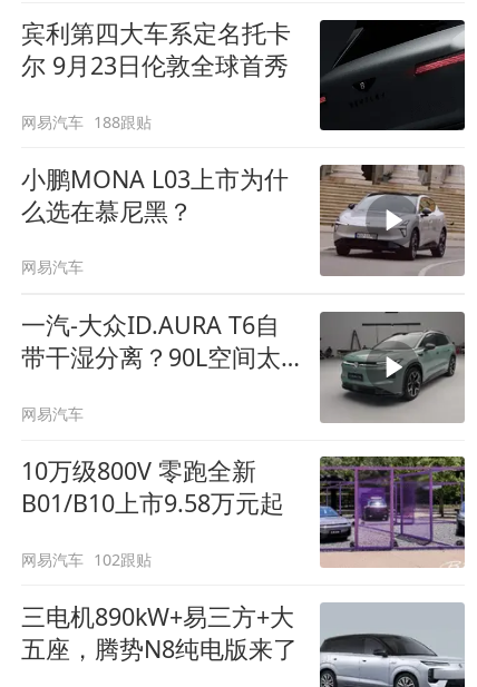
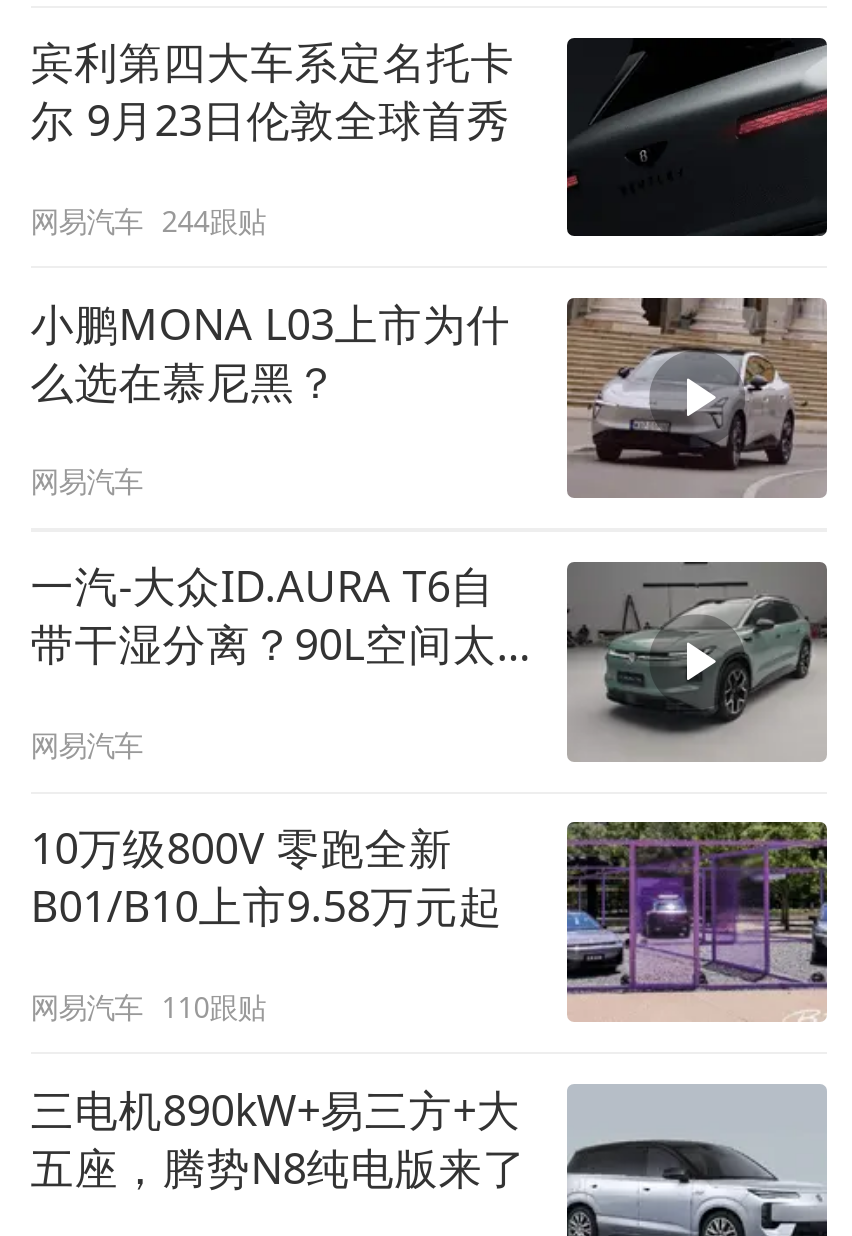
- 网易汽车 188跟贴
+ 网易汽车 244跟贴

- 网易汽车 102跟贴
+ 网易汽车 110跟贴
